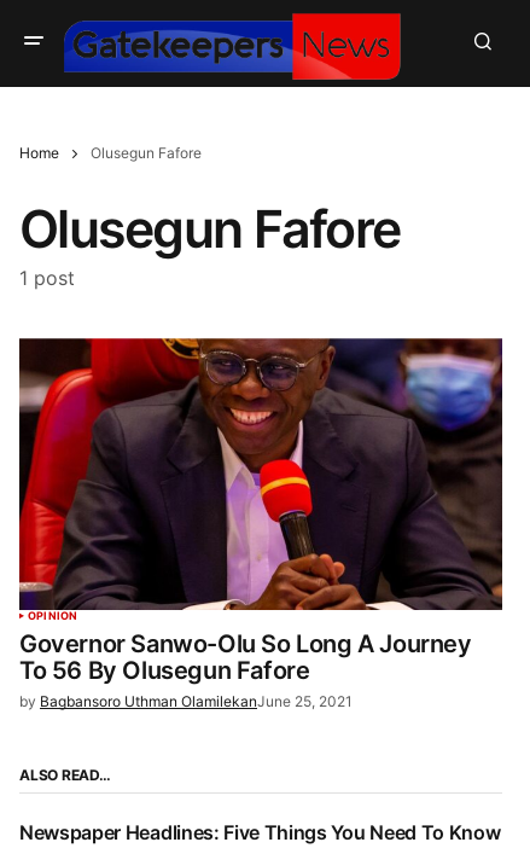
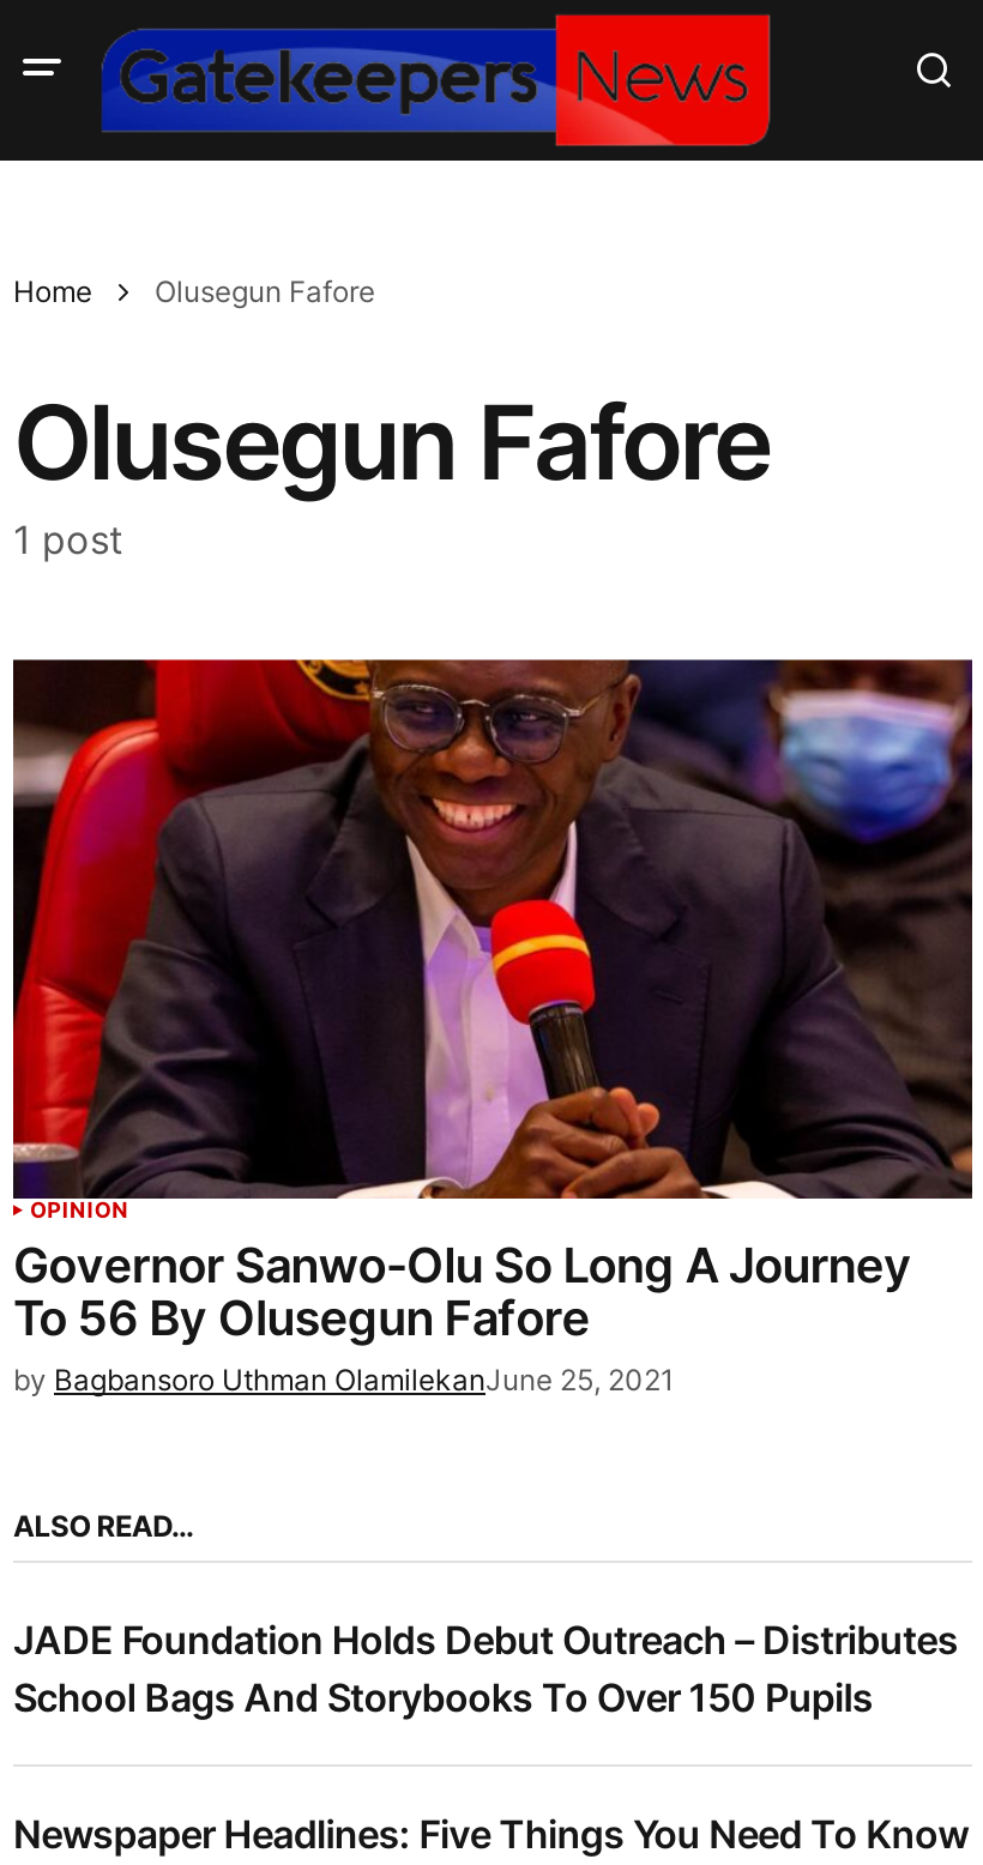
+ JADE Foundation Holds Debut Outreach – Distributes
+ School Bags And Storybooks To Over 150 Pupils
